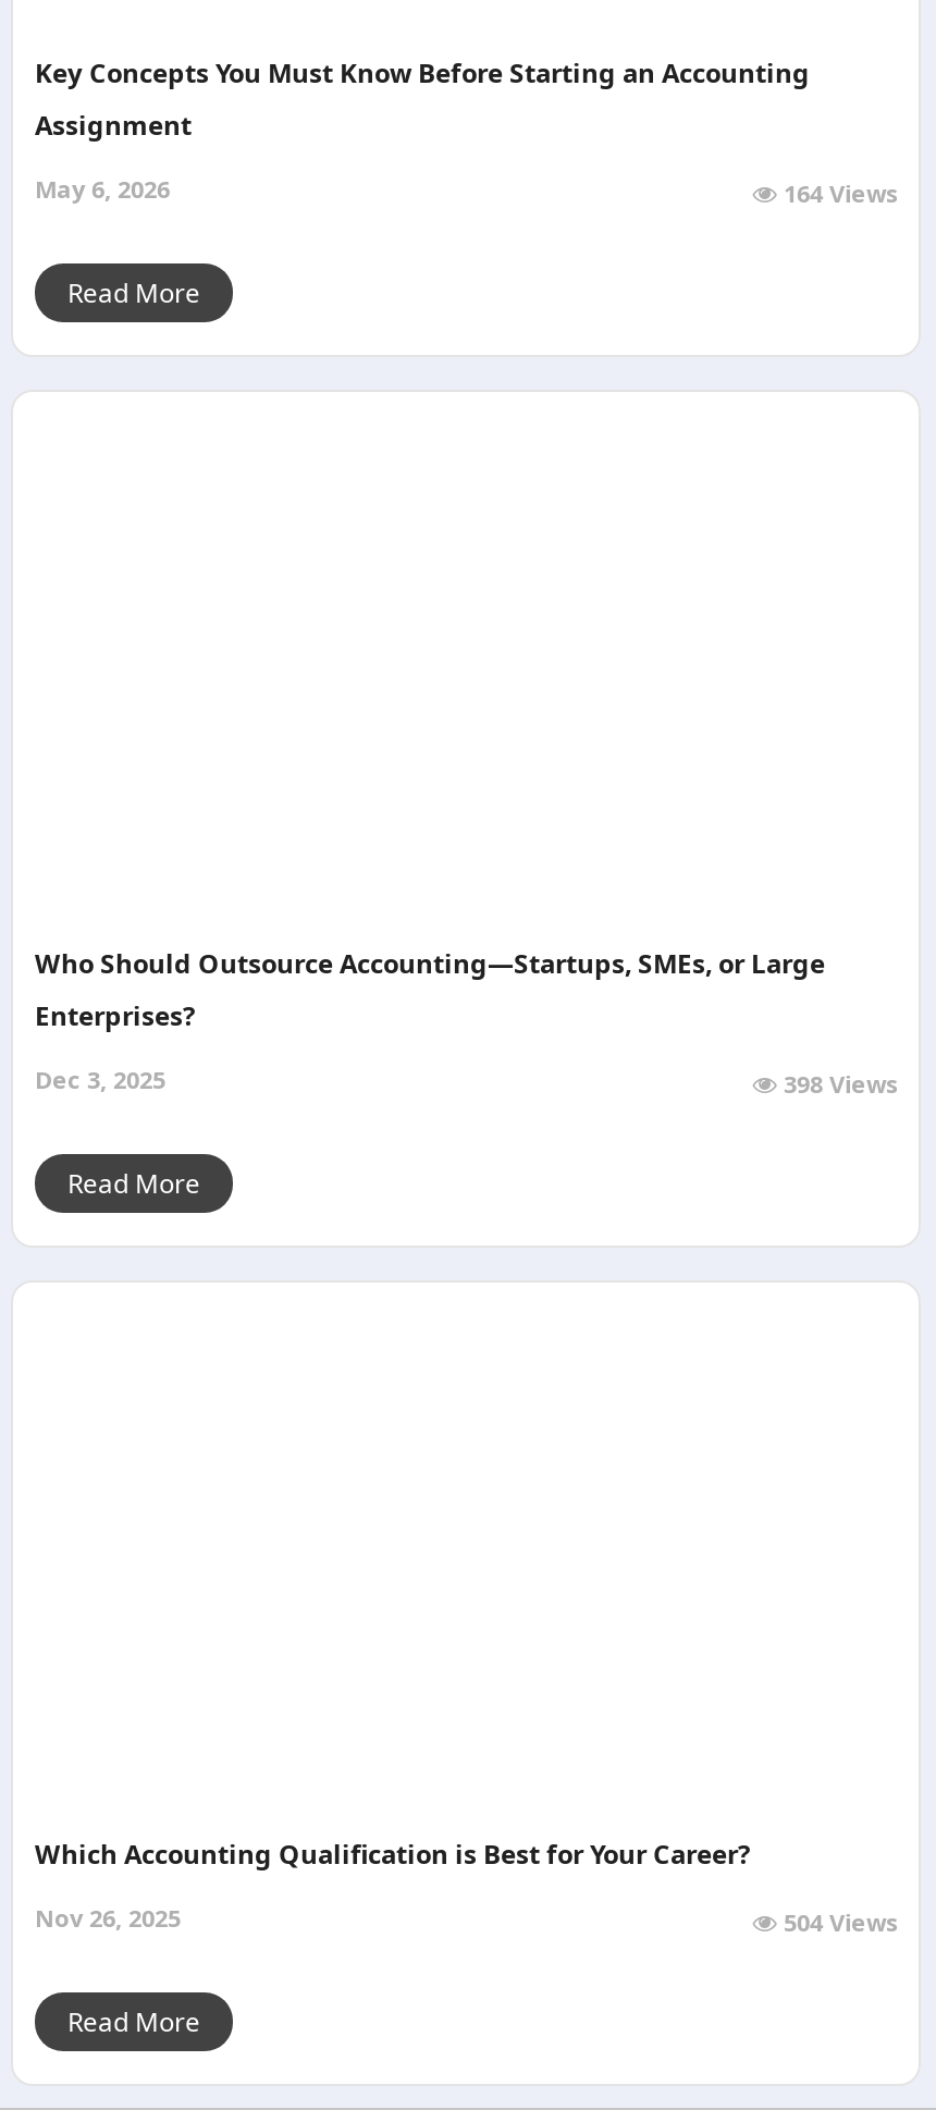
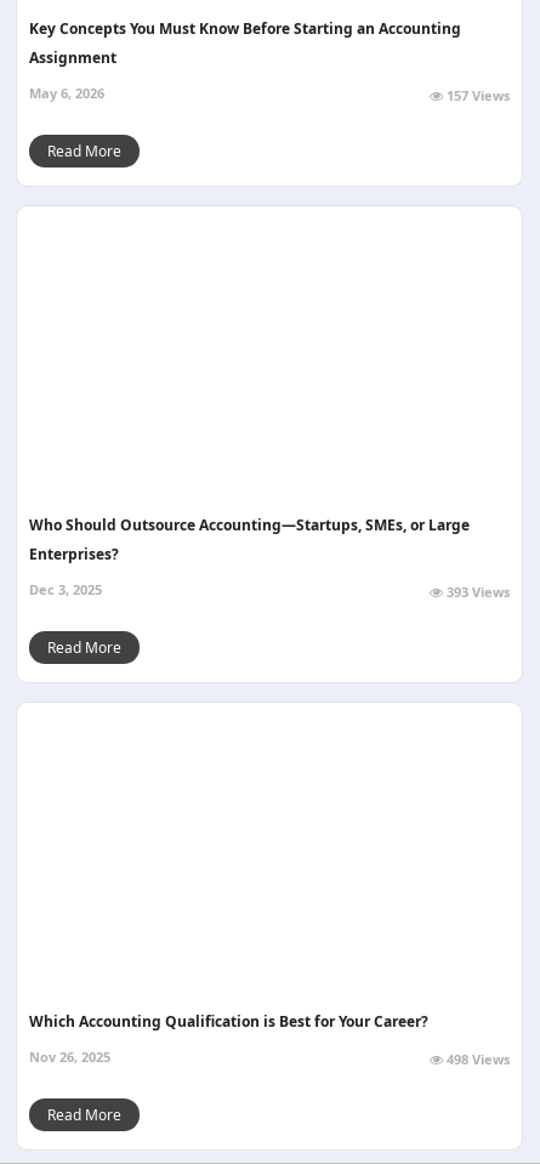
- 164 Views
+ 157 Views

- 398 Views
+ 393 Views

- 504 Views
+ 498 Views
